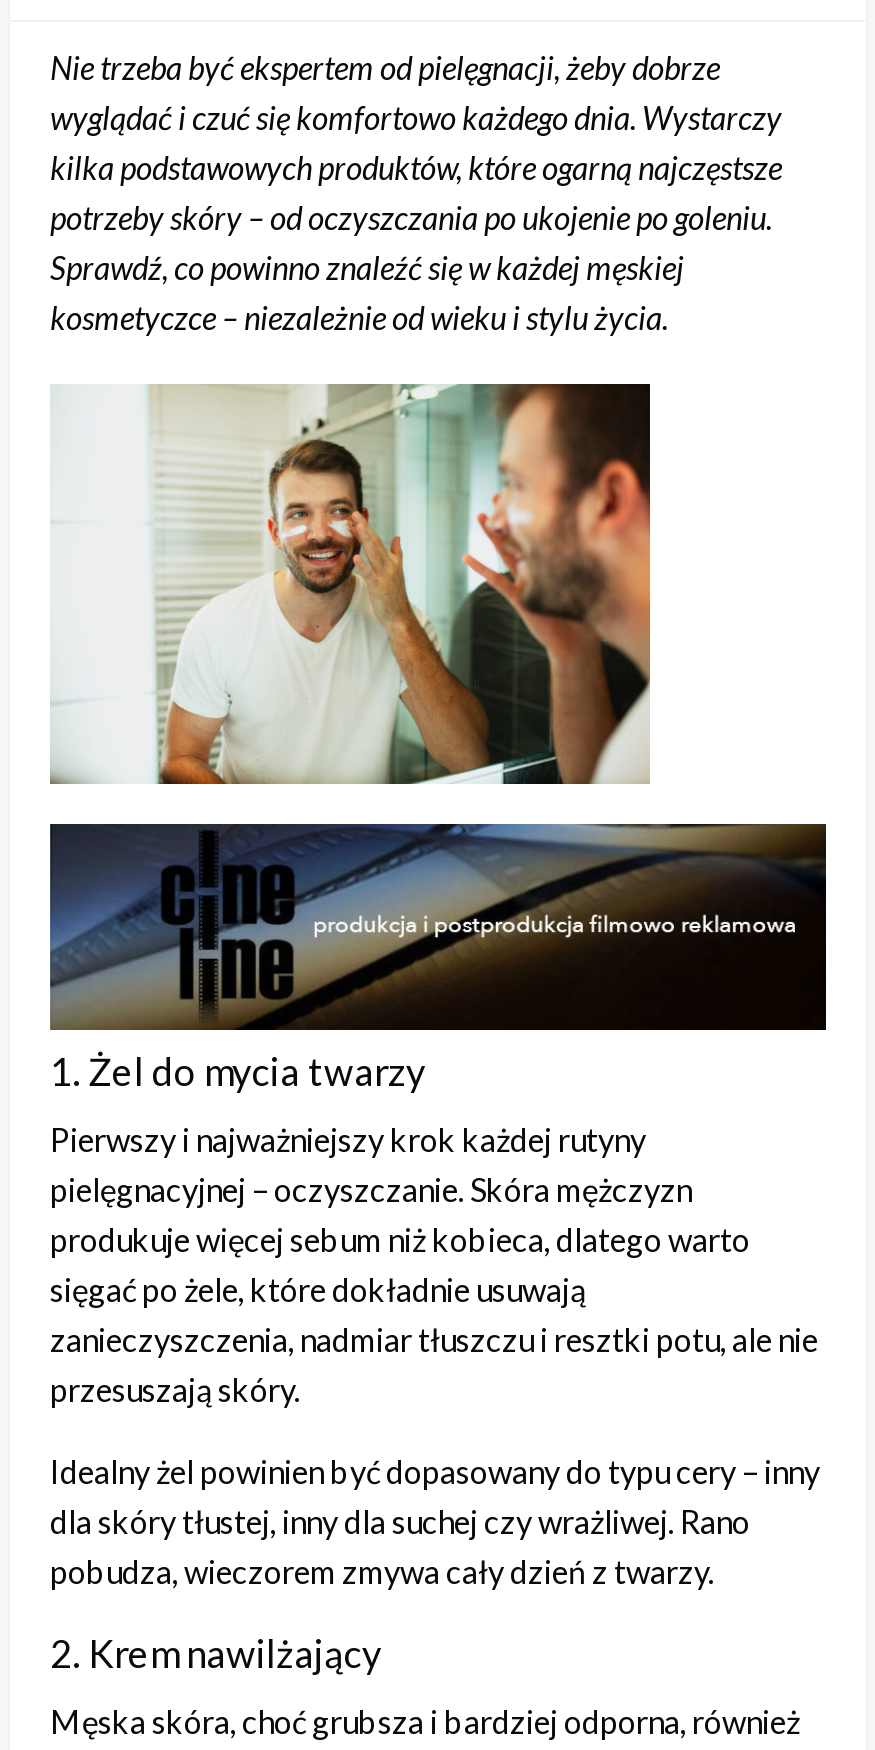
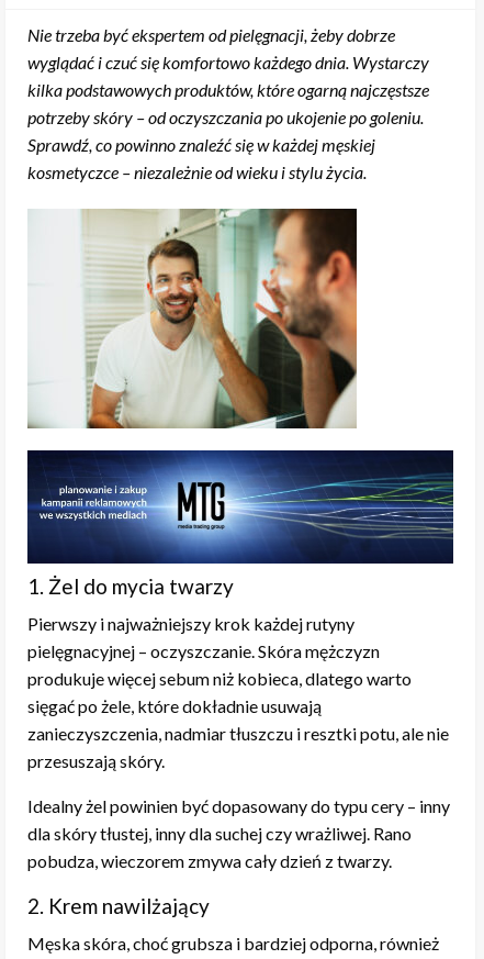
- [image]
+ [image]
